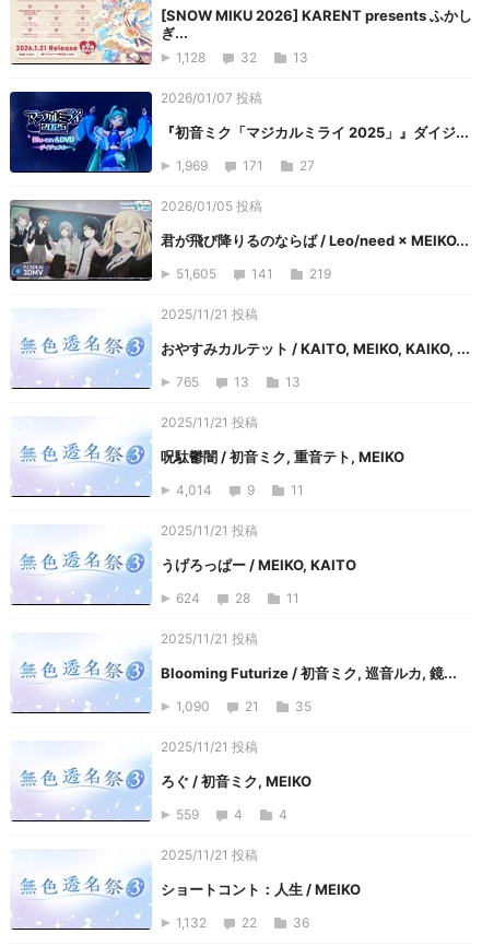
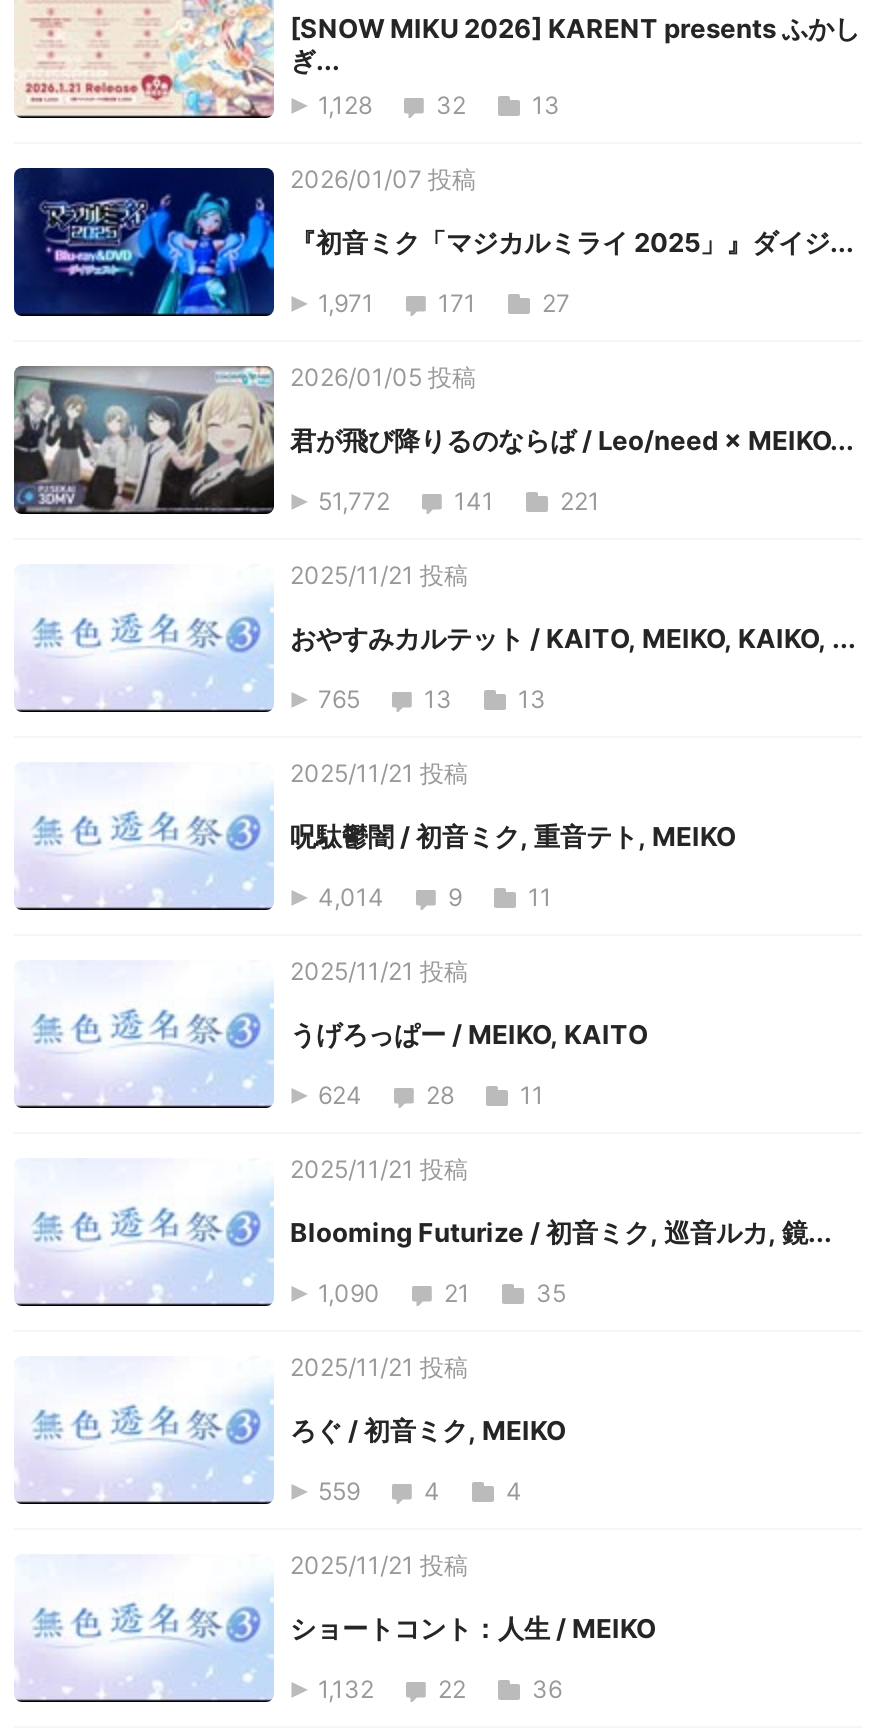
- 1,969
+ 1,971

- 51,605
+ 51,772

- 219
+ 221
